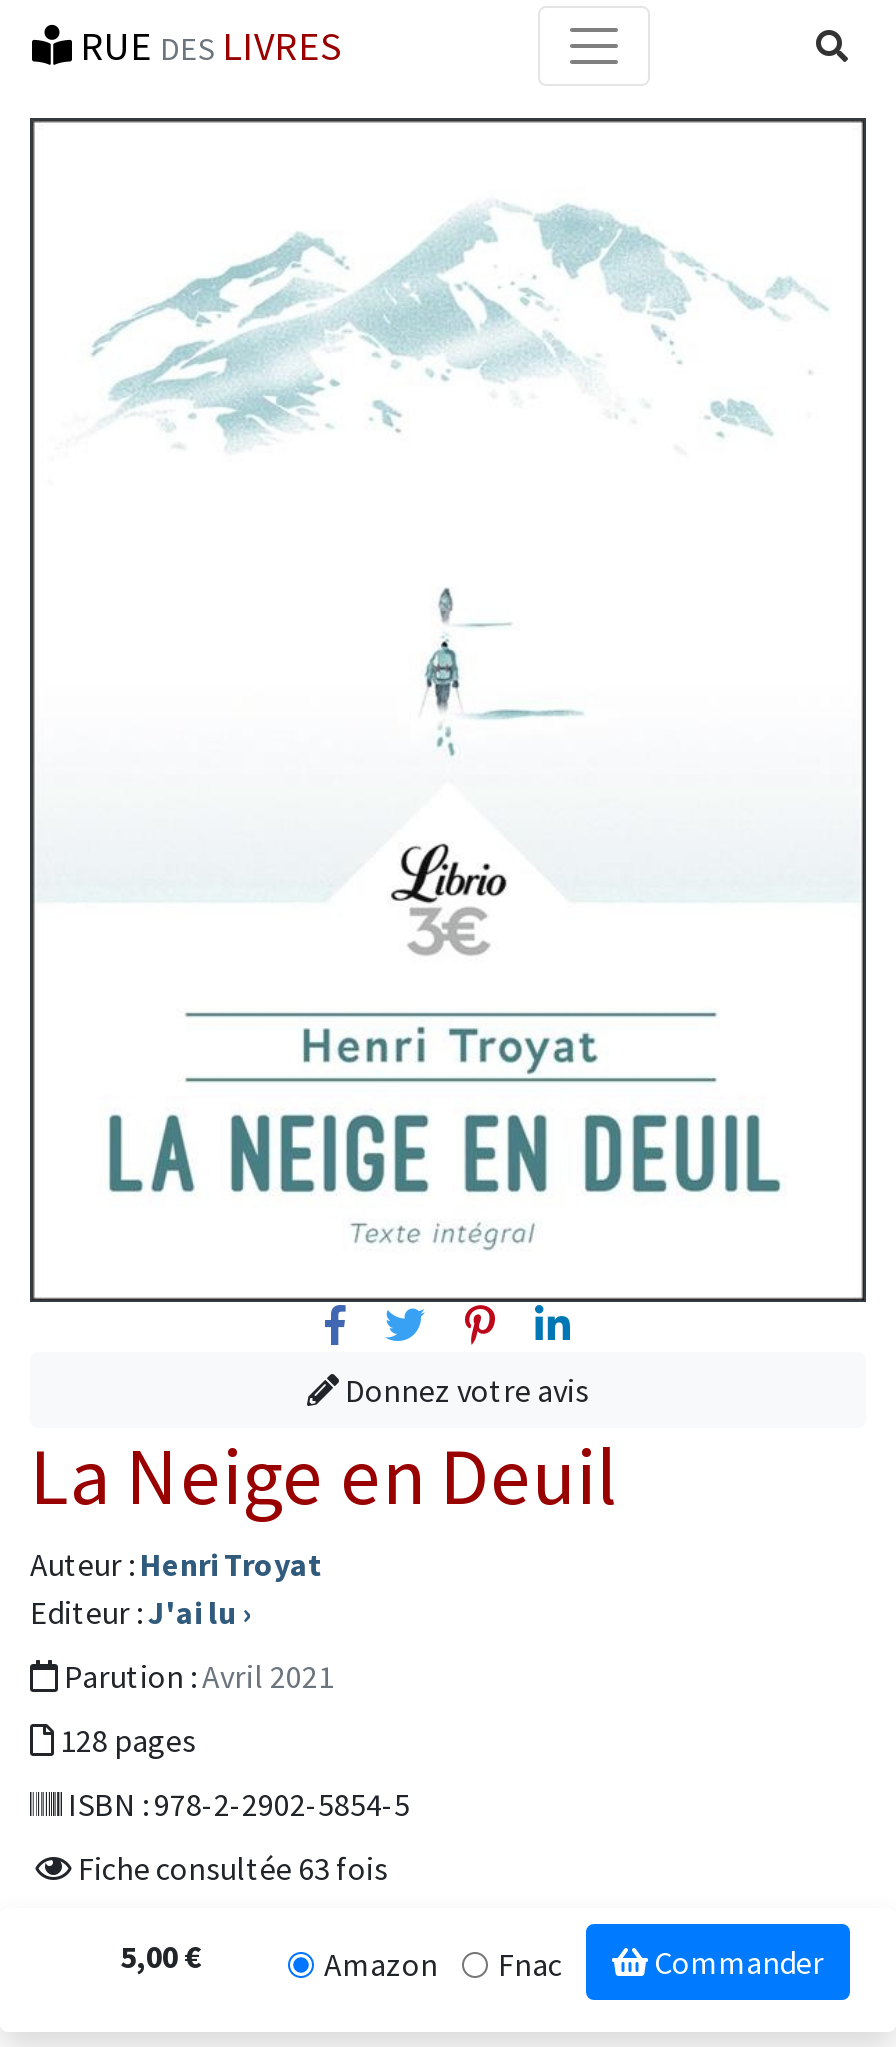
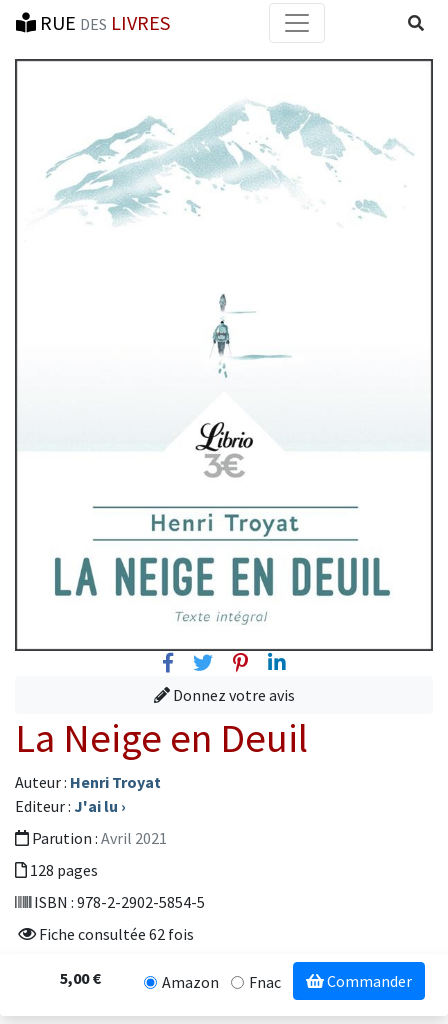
- Fiche consultée 63 fois
+ Fiche consultée 62 fois
